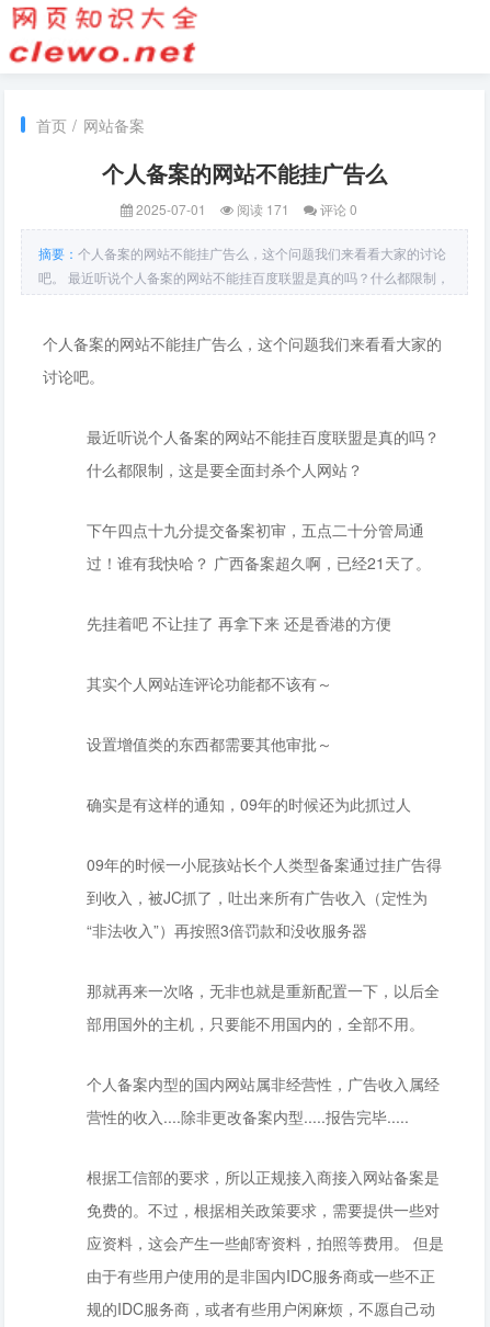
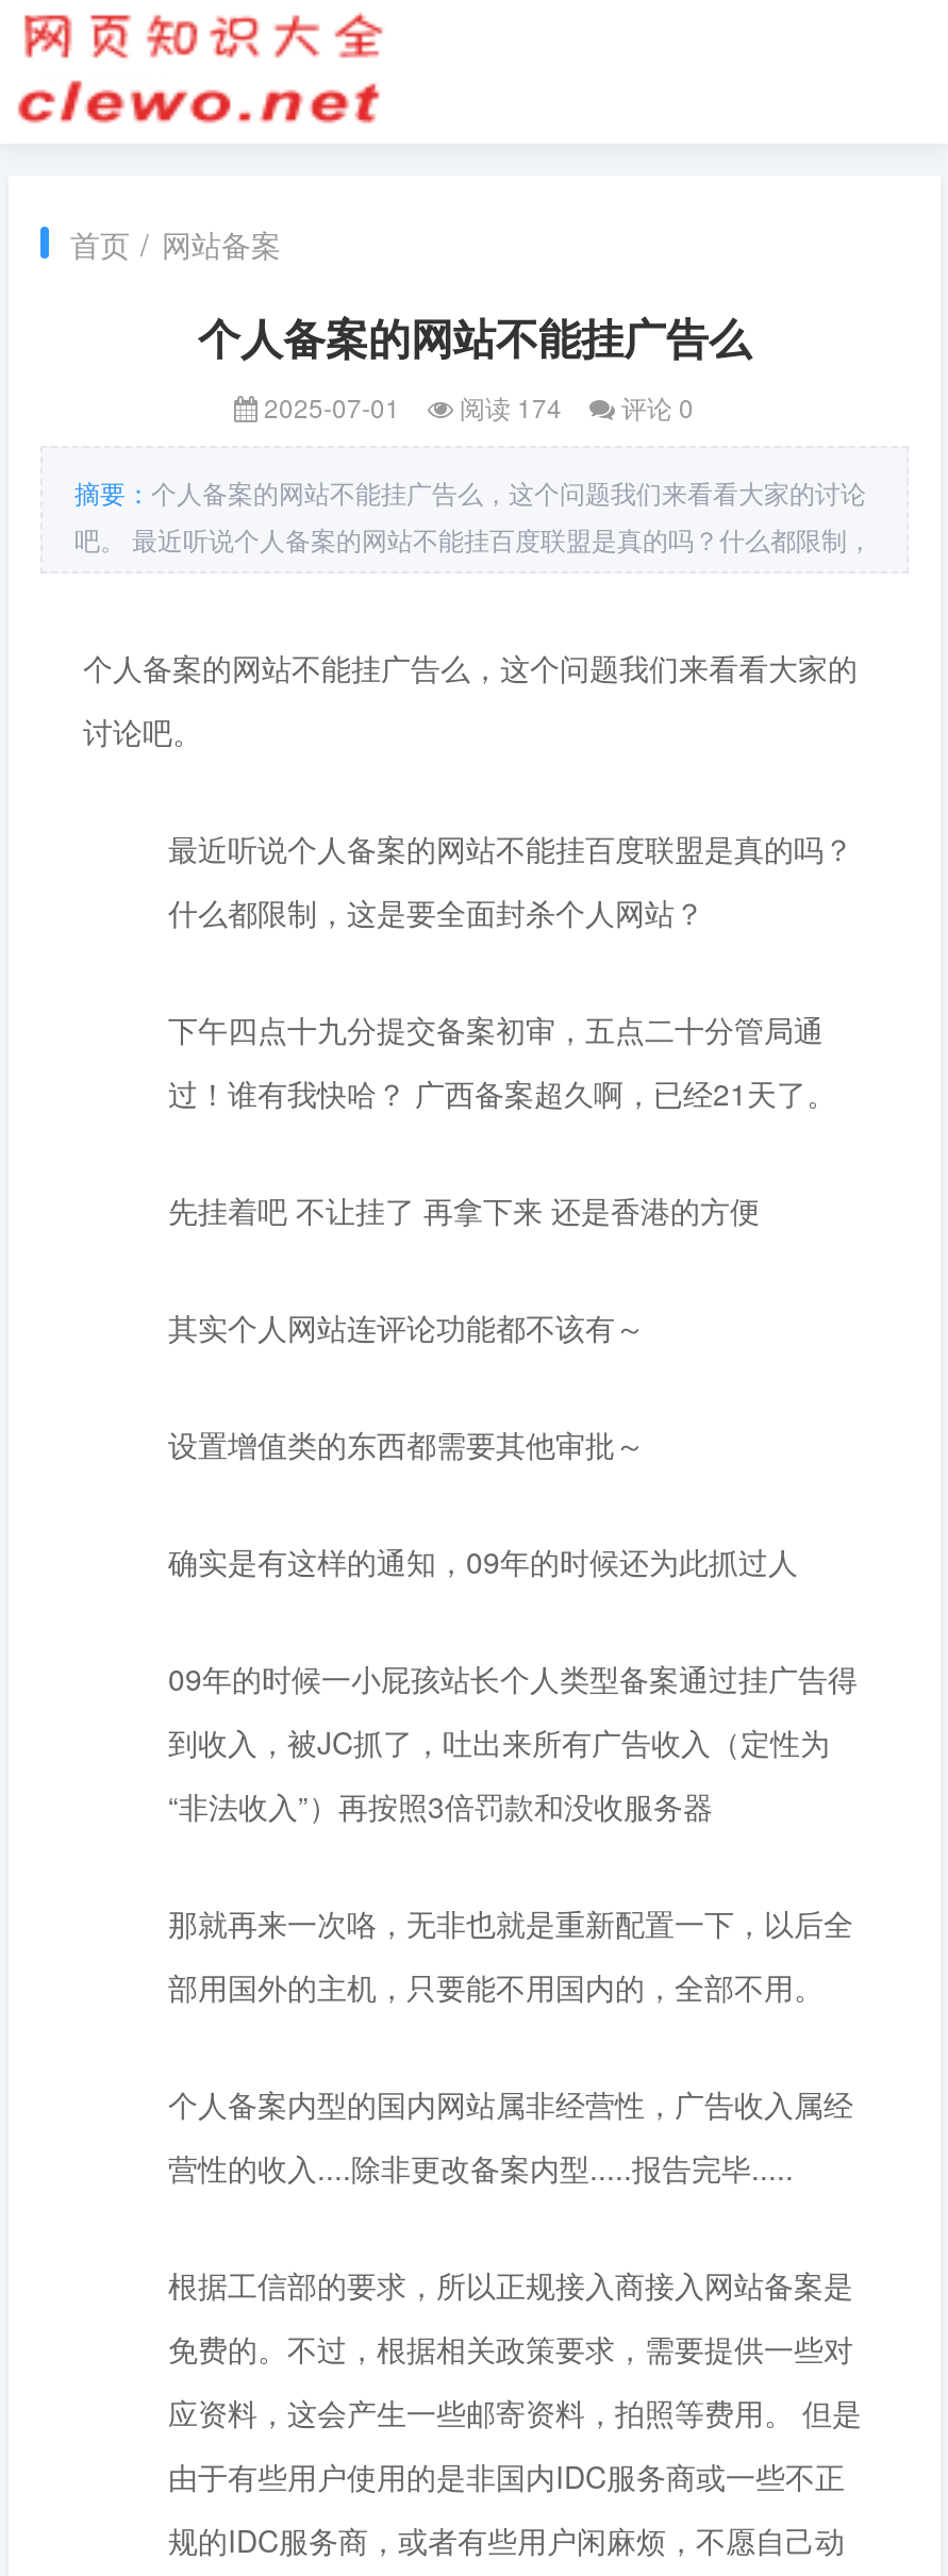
- 2025-07-01 阅读 171 评论 0
+ 2025-07-01 阅读 174 评论 0
